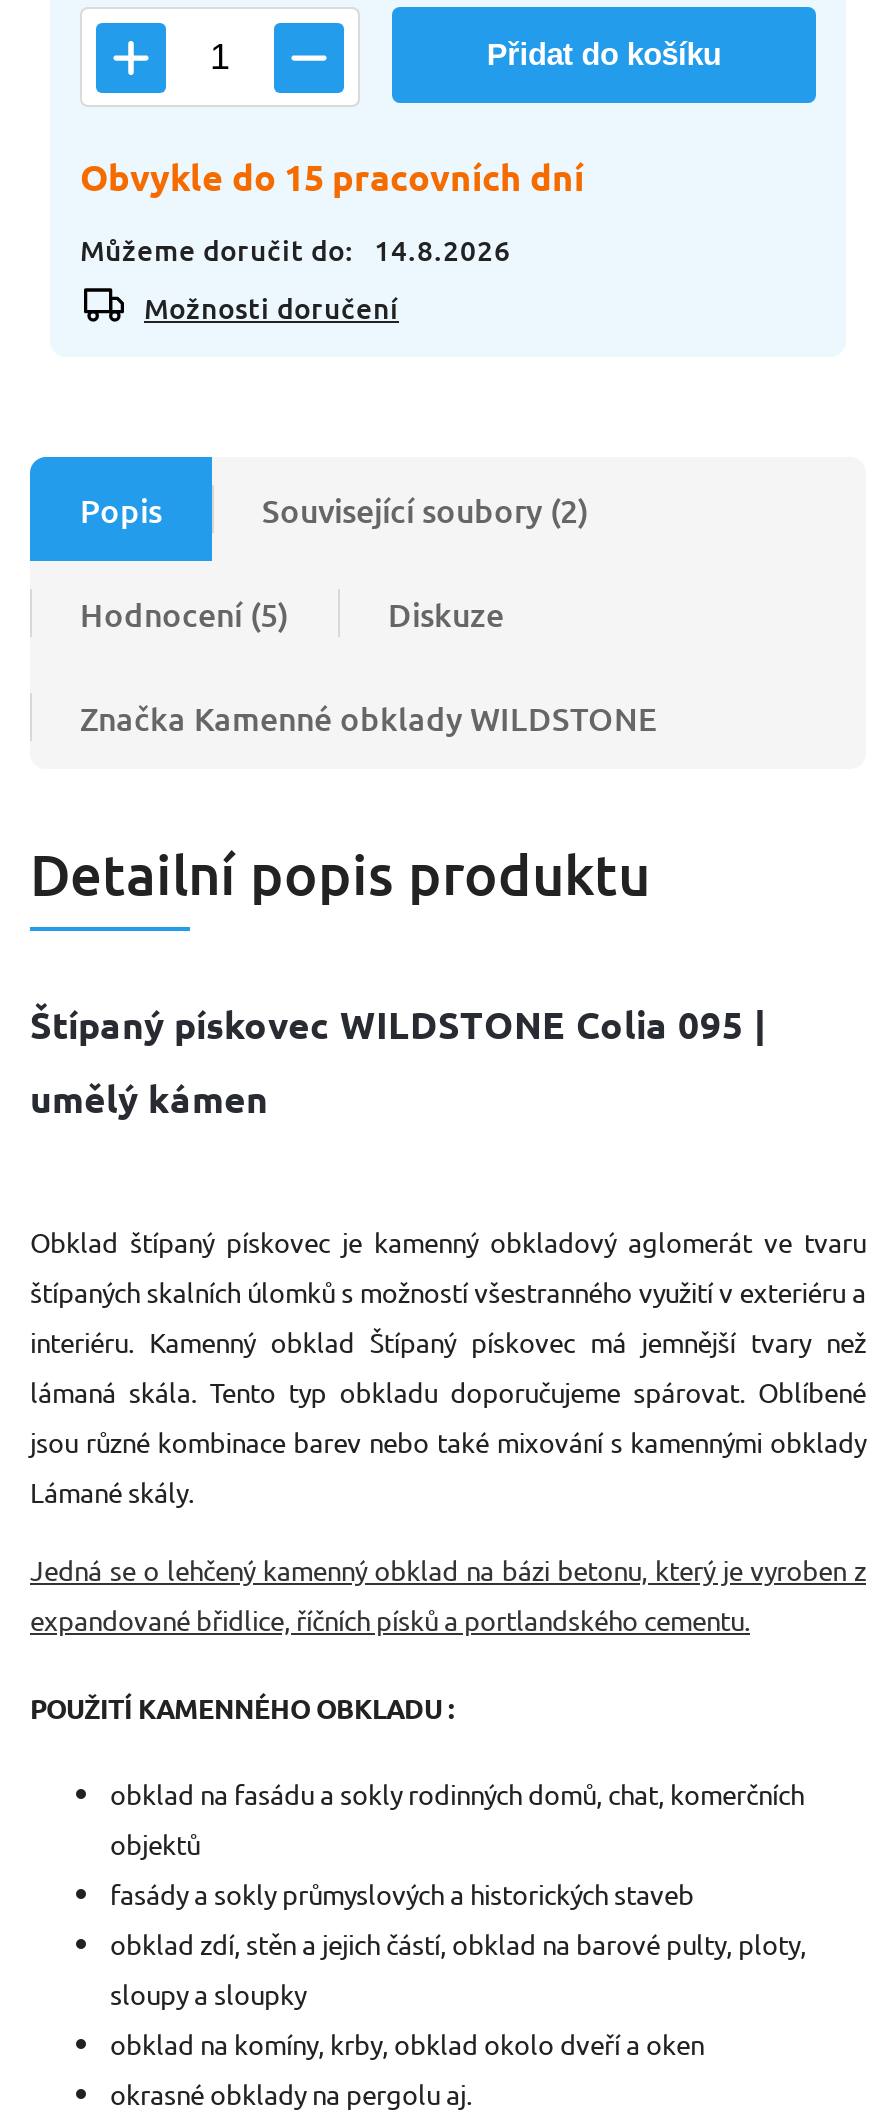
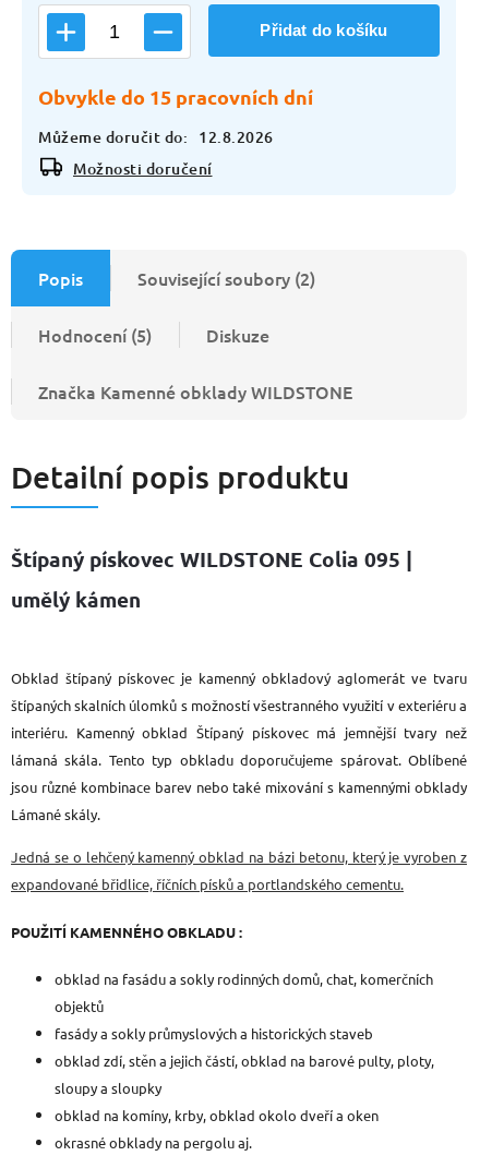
- Můžeme doručit do: 14.8.2026
+ Můžeme doručit do: 12.8.2026
